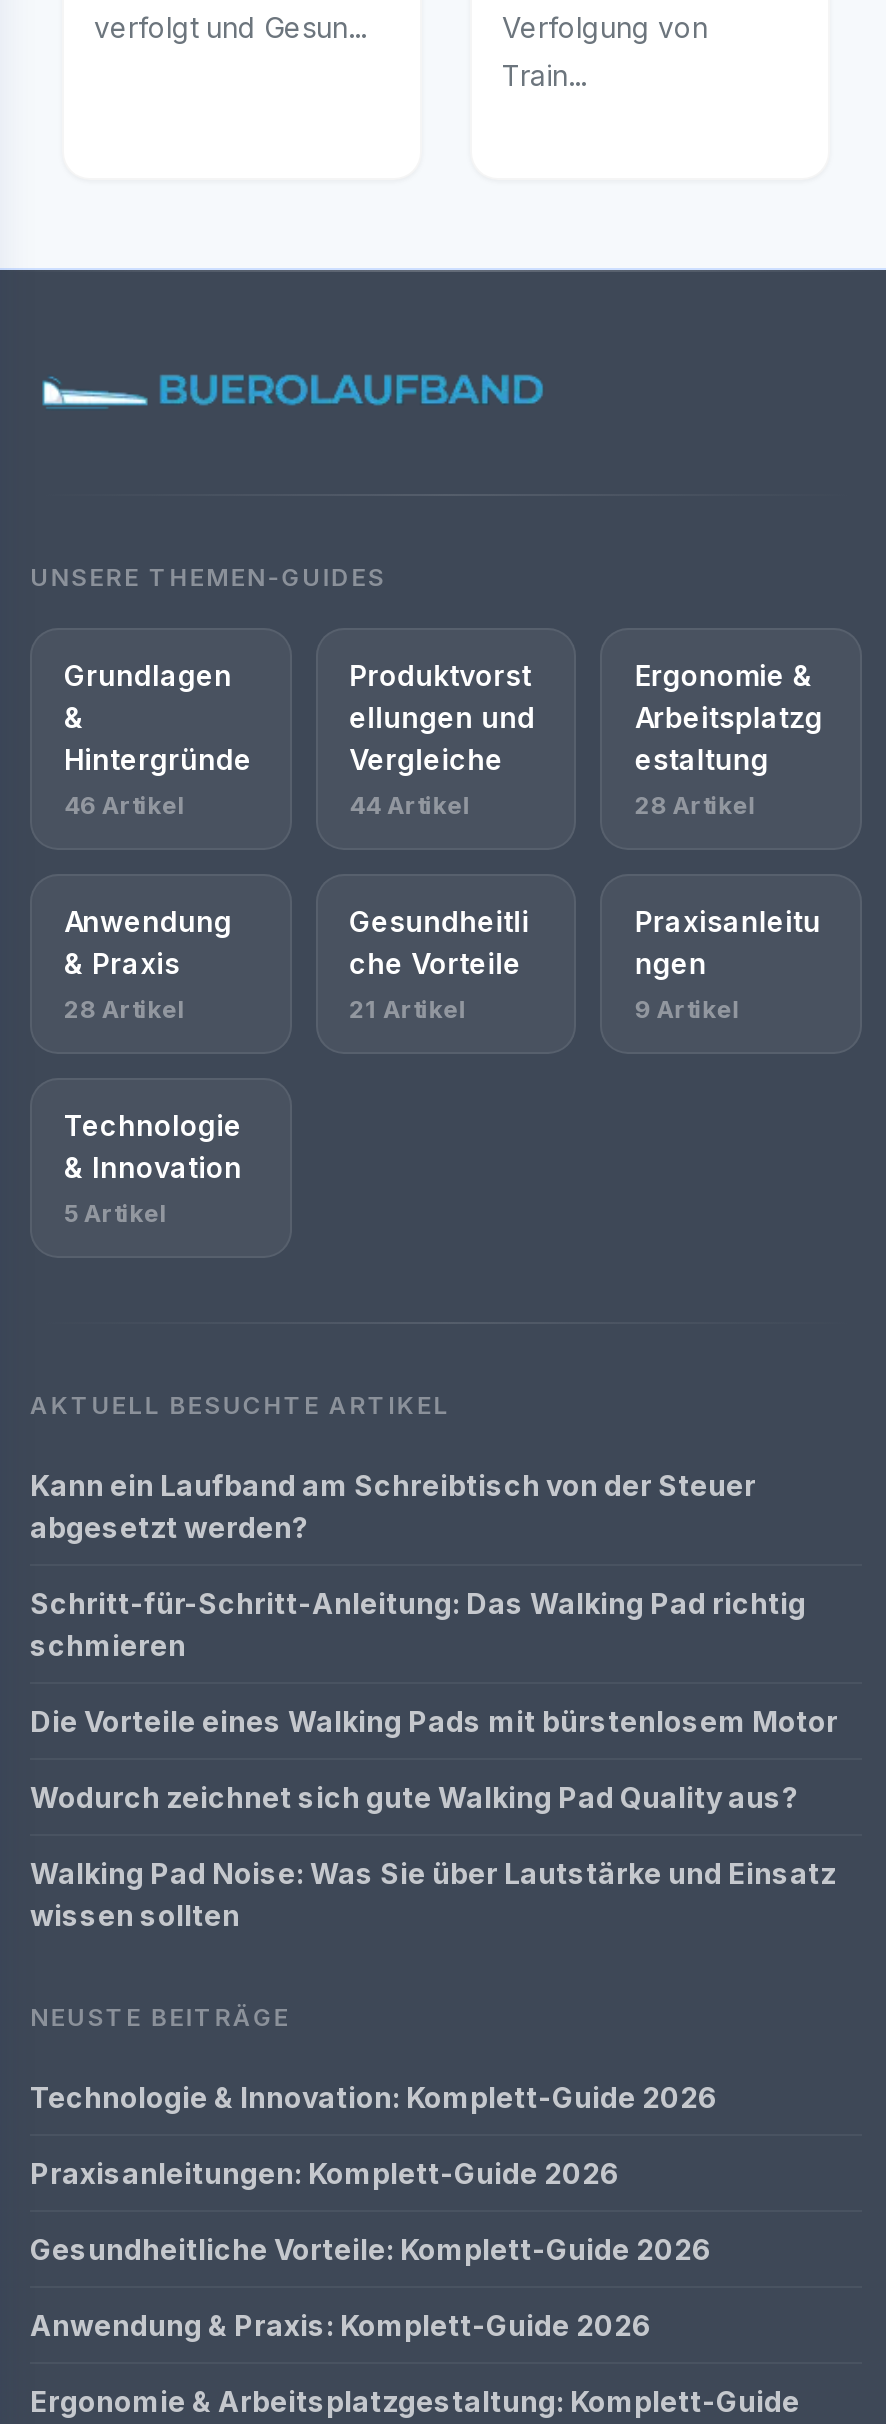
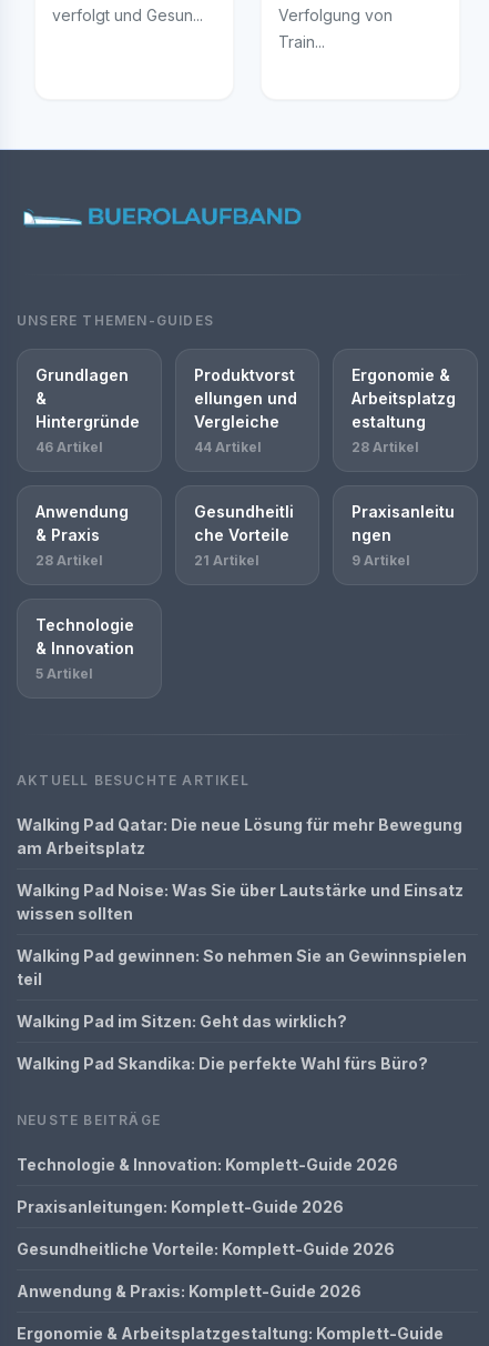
- Kann ein Laufband am Schreibtisch von der Steuer
- abgesetzt werden?
- Schritt-für-Schritt-Anleitung: Das Walking Pad richtig
- schmieren
- Die Vorteile eines Walking Pads mit bürstenlosem Motor
- Wodurch zeichnet sich gute Walking Pad Quality aus?
+ Walking Pad Qatar: Die neue Lösung für mehr Bewegung
+ am Arbeitsplatz

moved up: Walking Pad Noise: Was Sie über Lautstärke und Einsatz | wissen sollten

+ Walking Pad gewinnen: So nehmen Sie an Gewinnspielen
+ teil
+ Walking Pad im Sitzen: Geht das wirklich?
+ Walking Pad Skandika: Die perfekte Wahl fürs Büro?
